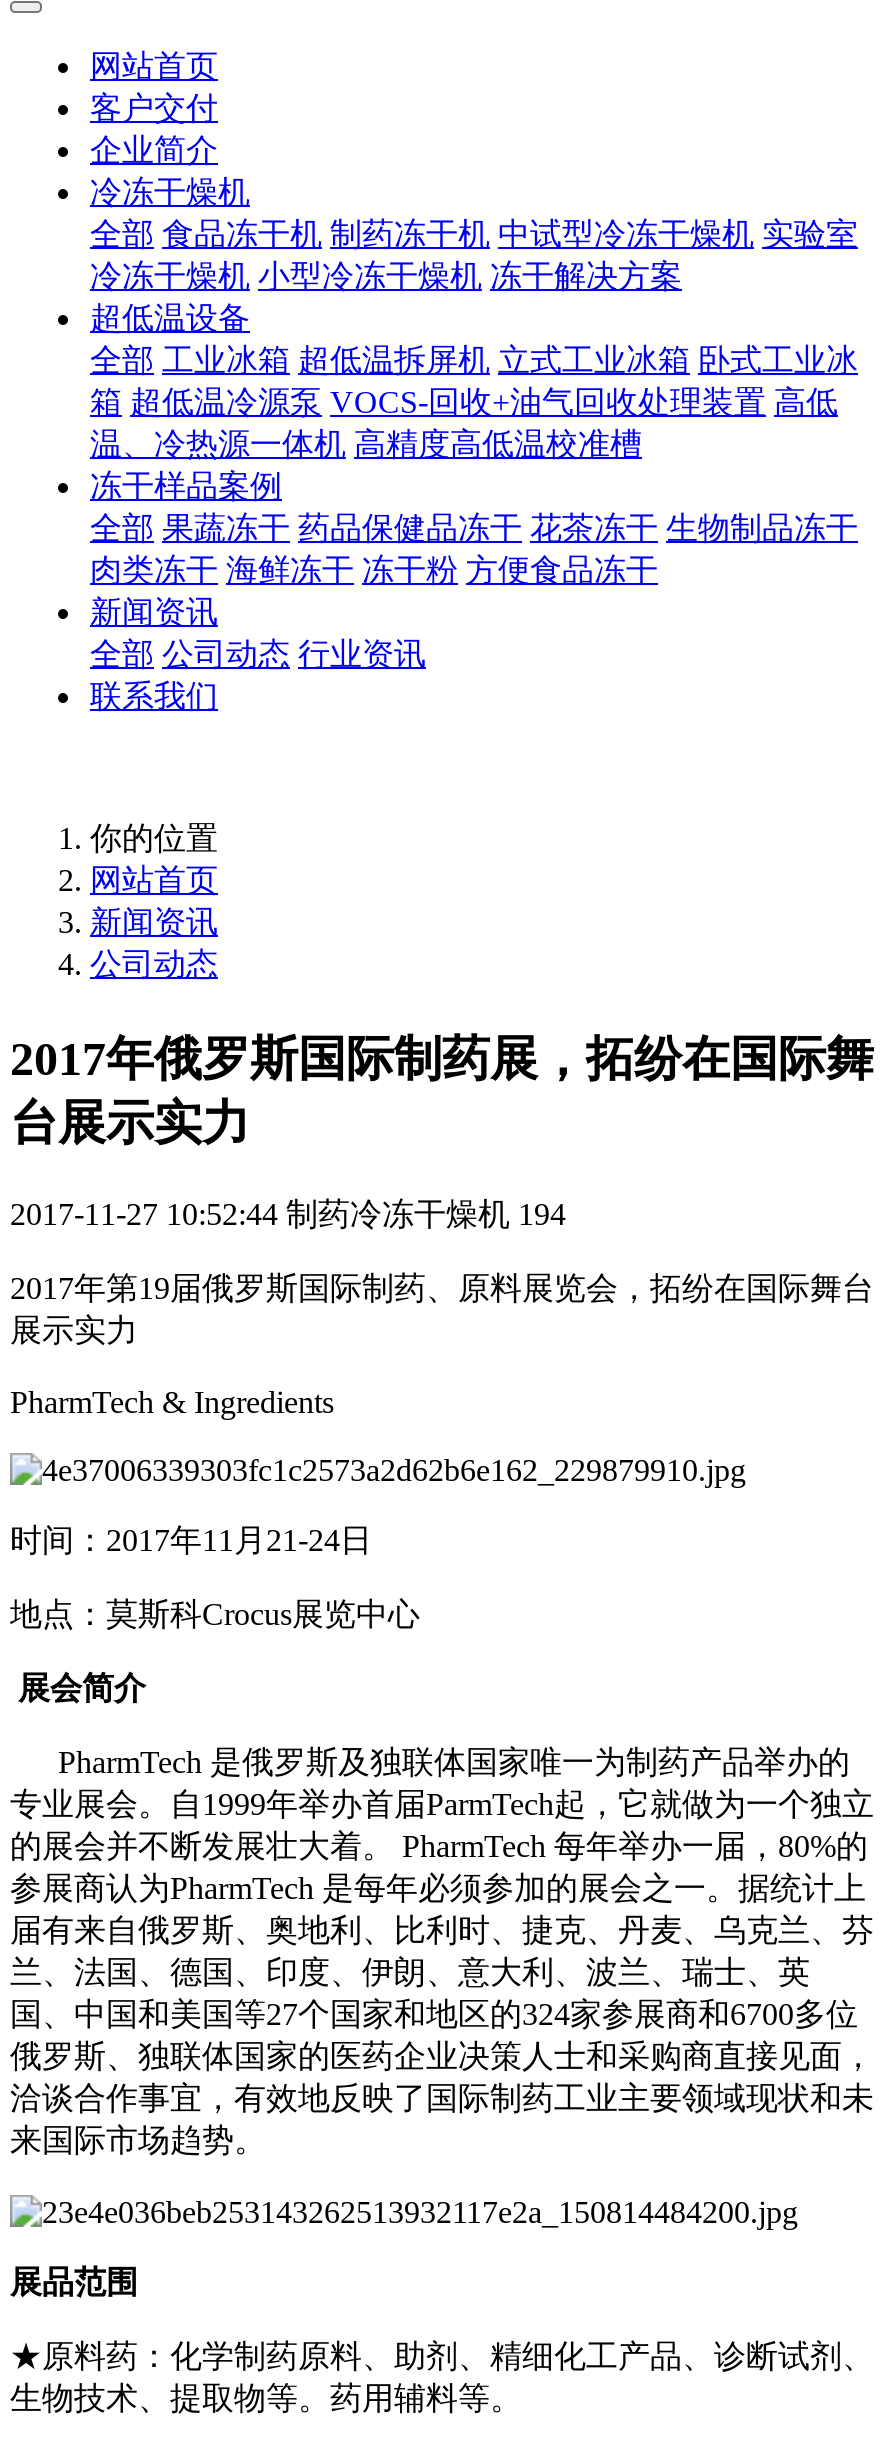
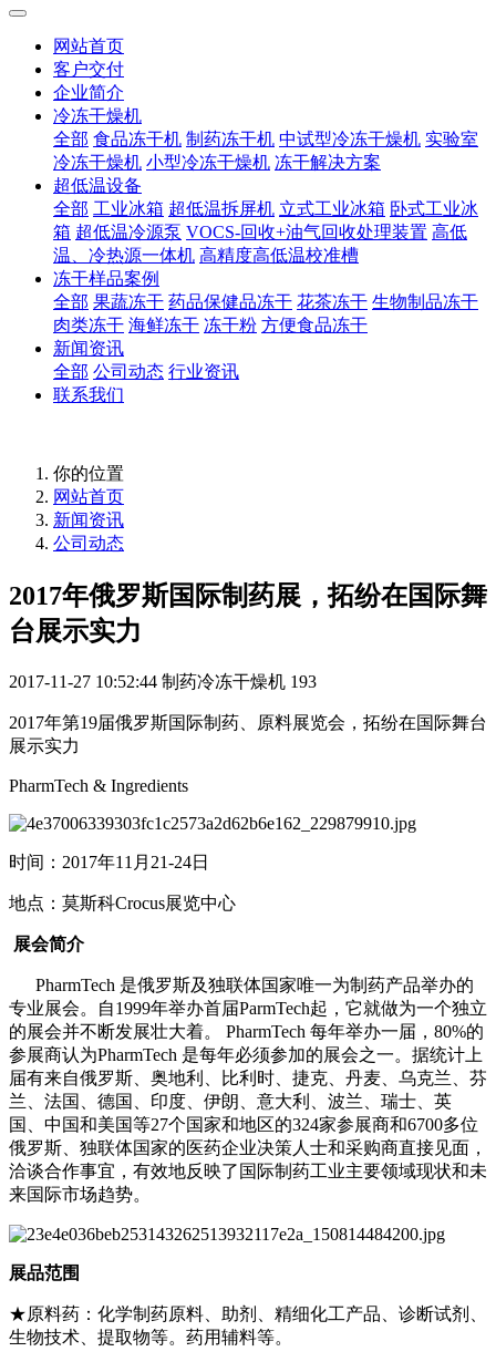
- 2017-11-27 10:52:44 制药冷冻干燥机 194
+ 2017-11-27 10:52:44 制药冷冻干燥机 193
